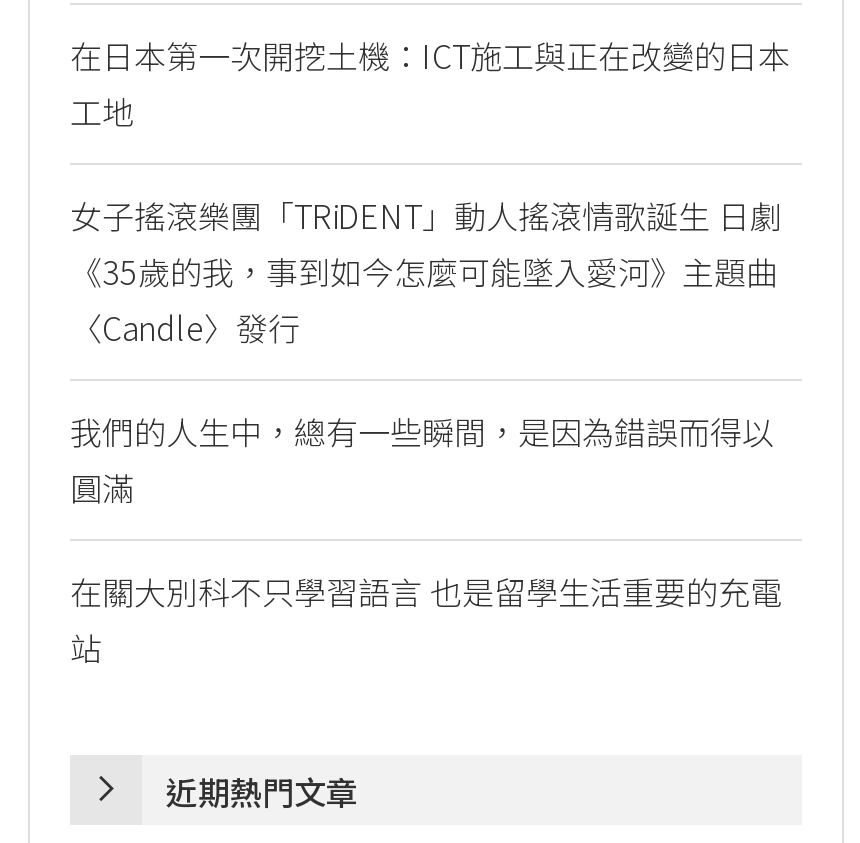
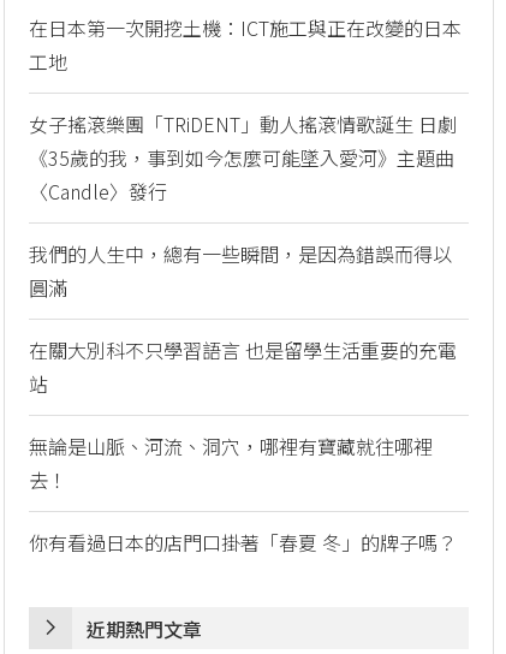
+ 無論是山脈、河流、洞穴，哪裡有寶藏就往哪裡
+ 去！
+ 你有看過日本的店門口掛著「春夏 冬」的牌子嗎？
